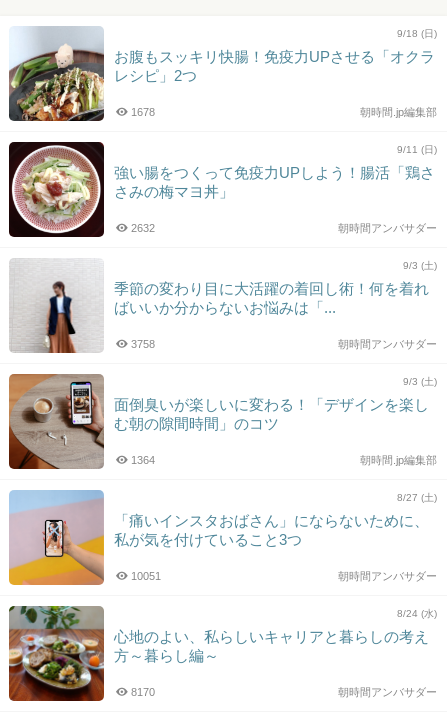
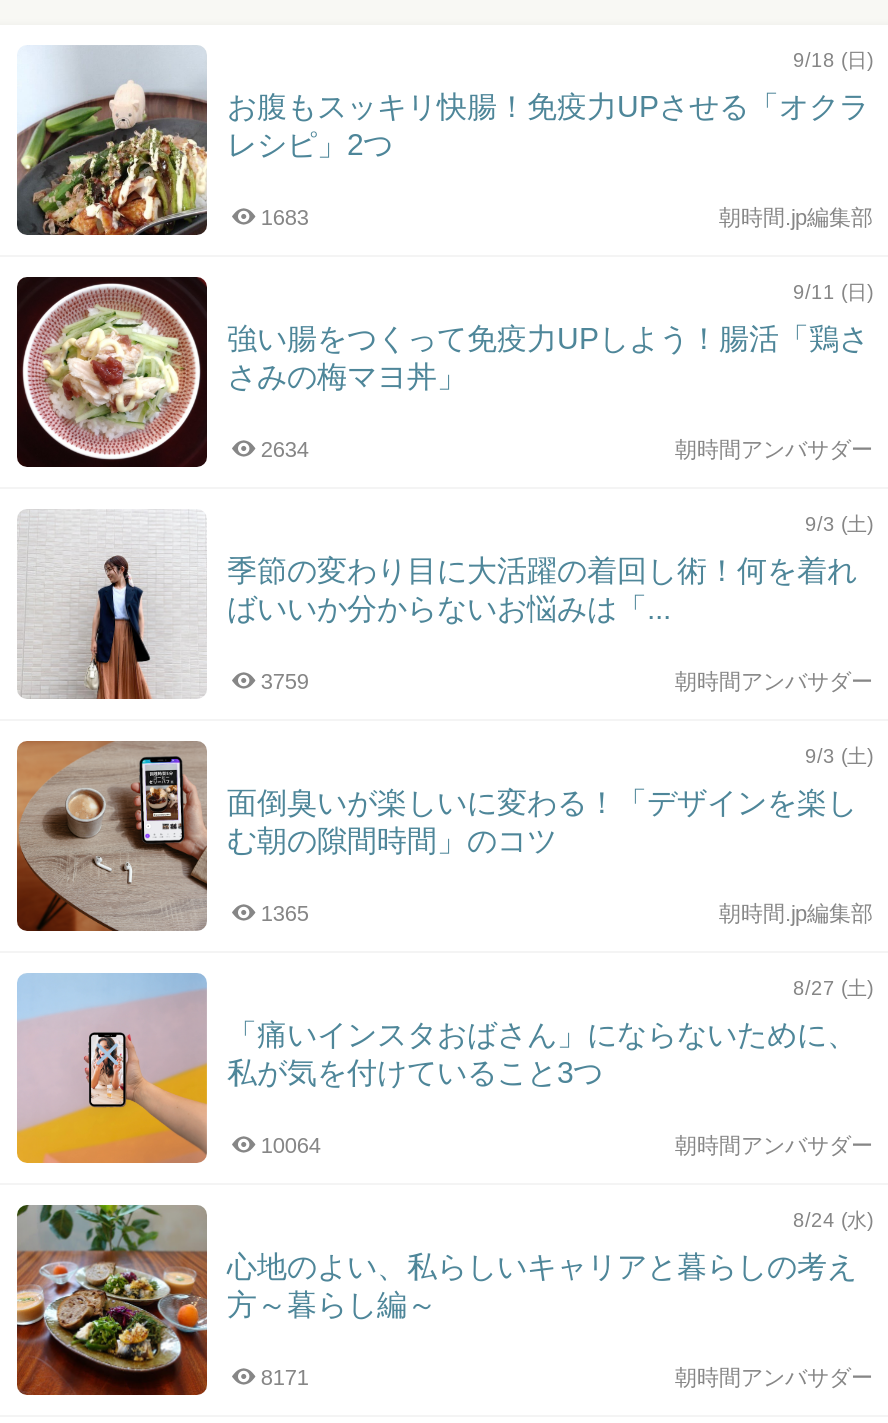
- 1678
+ 1683

- 2632
+ 2634

- 3758
+ 3759

- 1364
+ 1365

- 10051
+ 10064

- 8170
+ 8171
